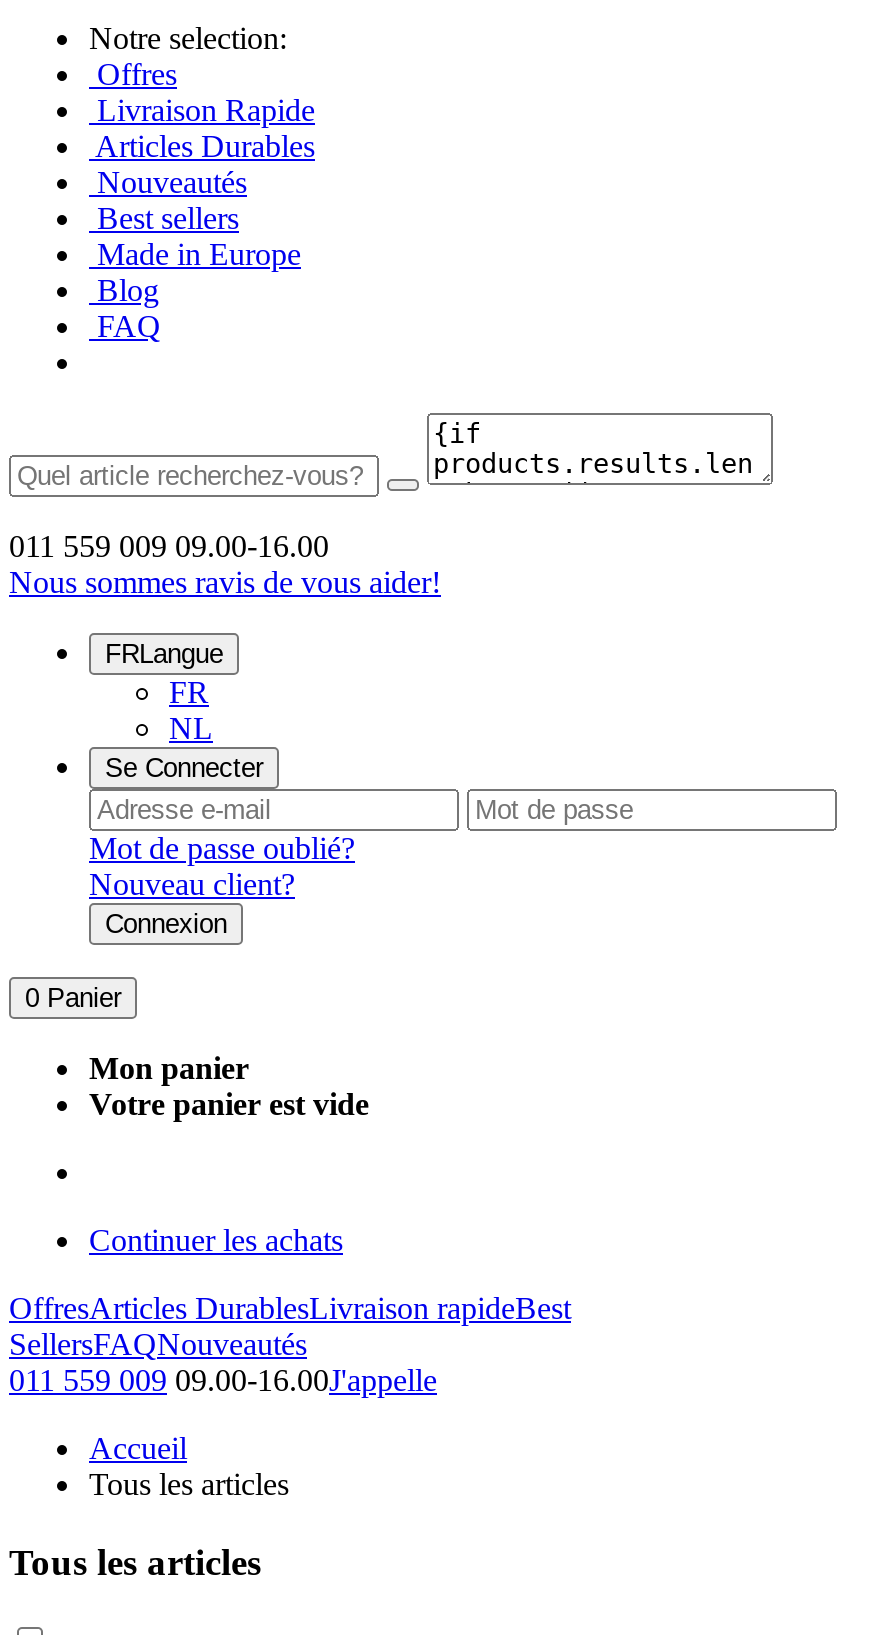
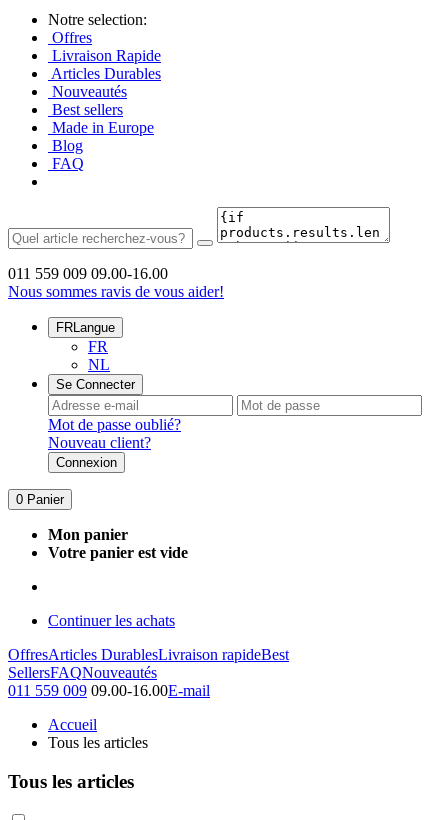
- 011 559 009 09.00-16.00J'appelle
+ 011 559 009 09.00-16.00E-mail
